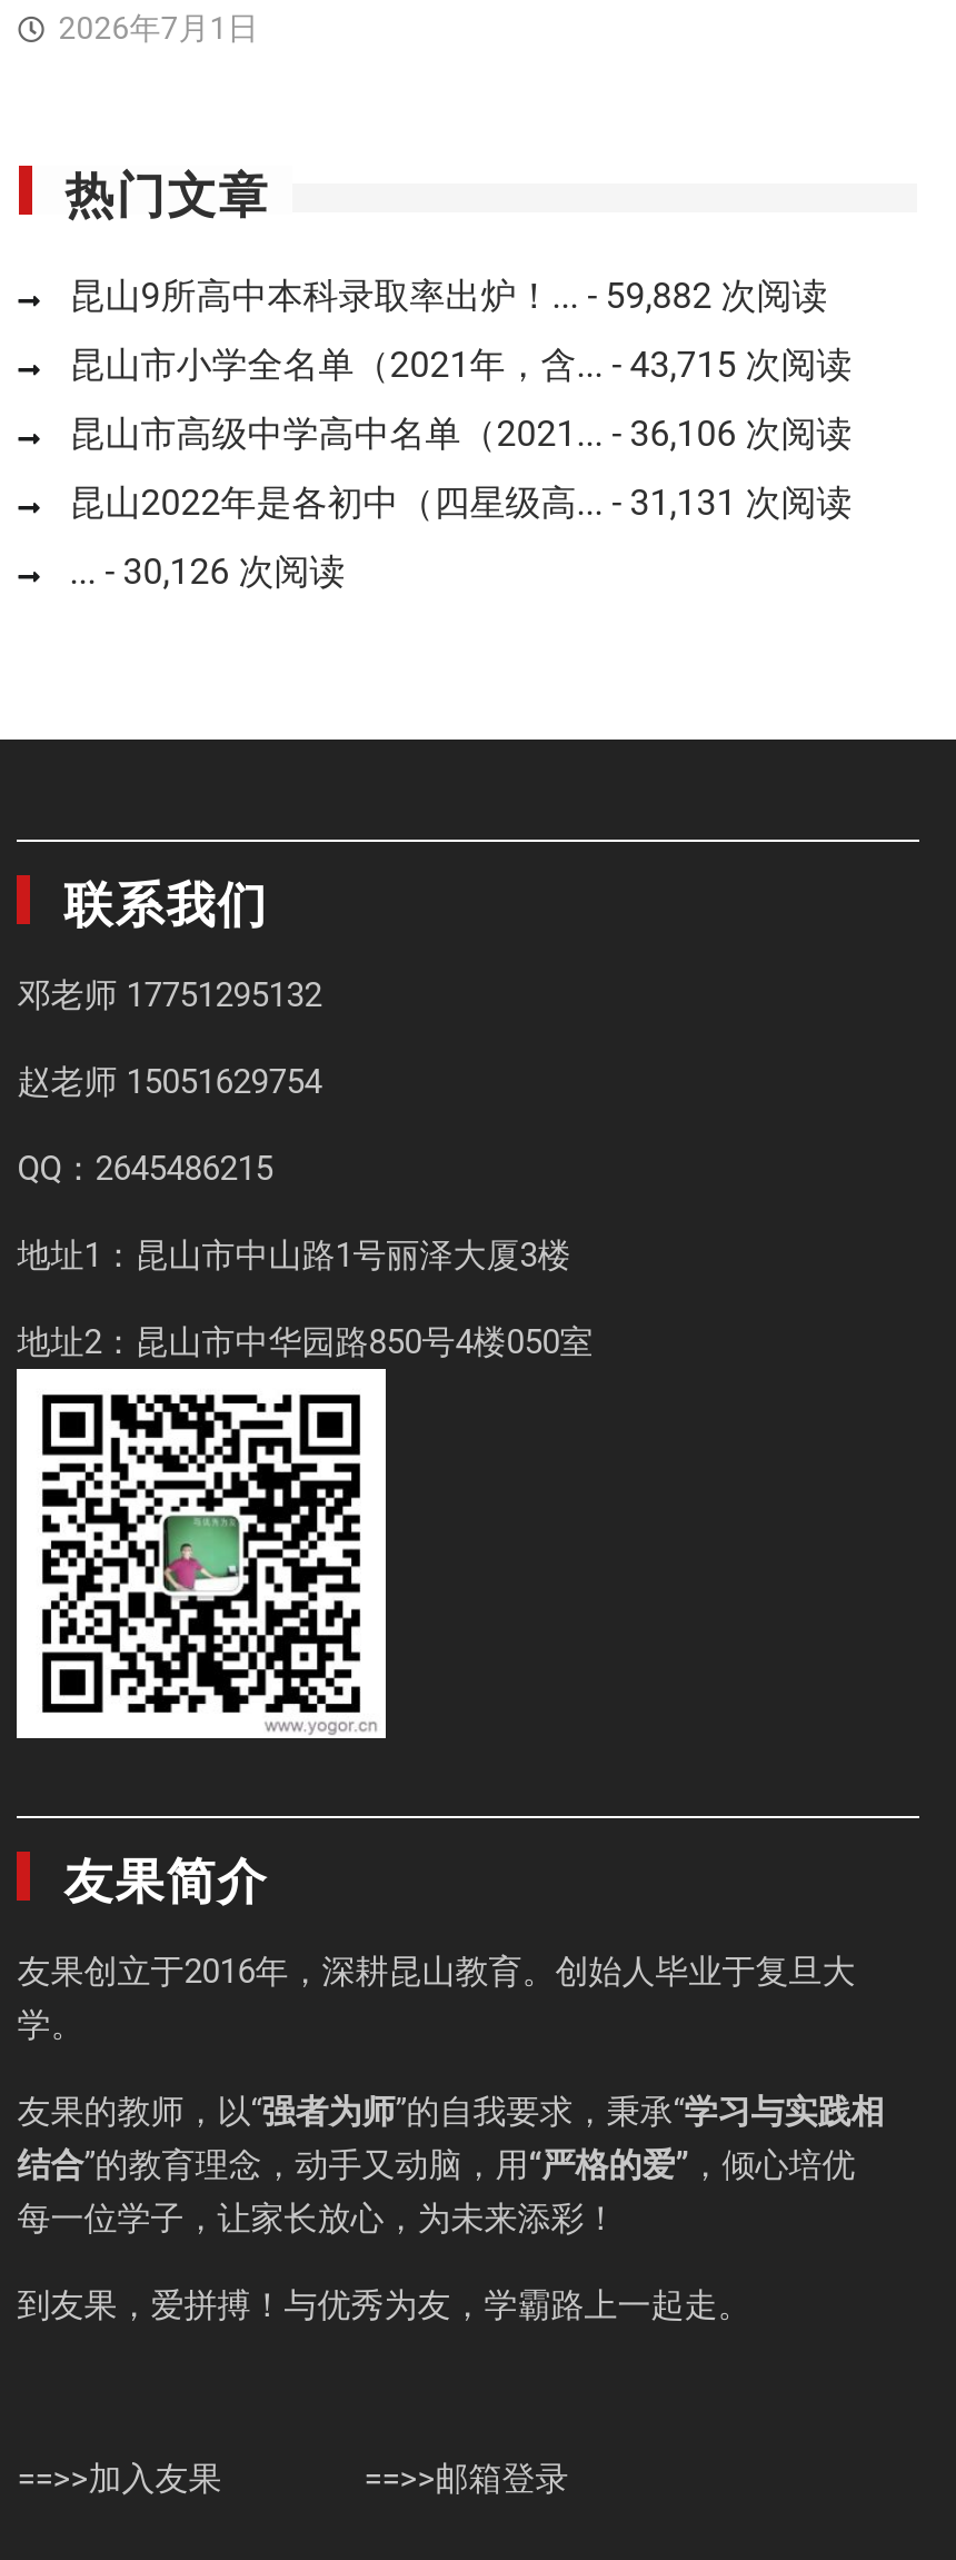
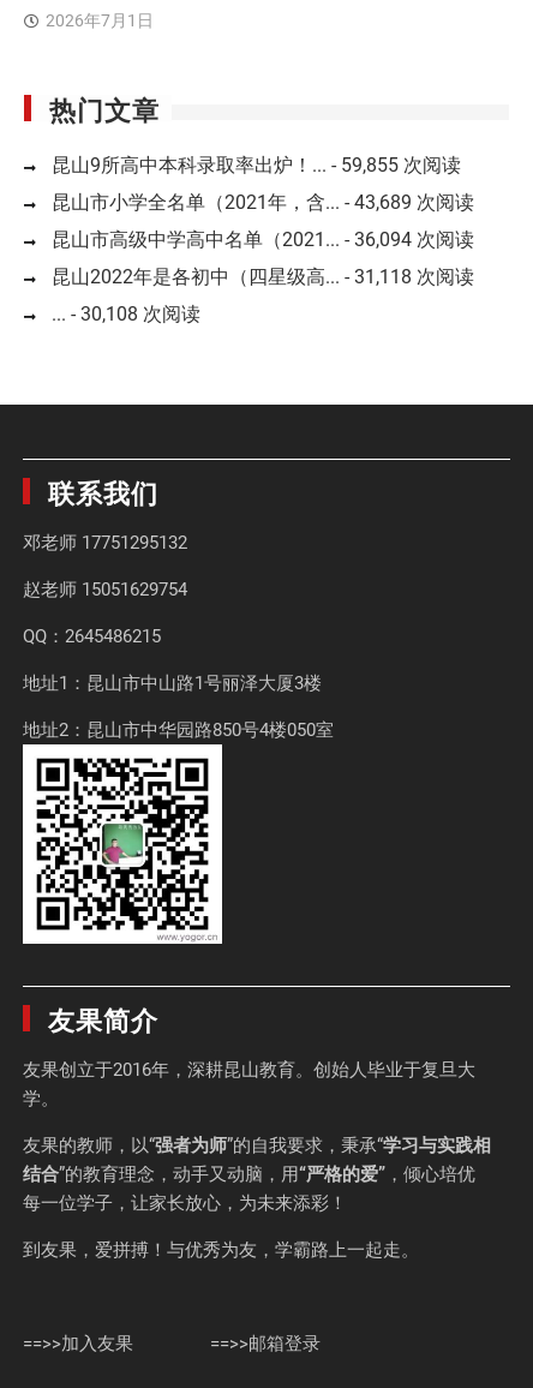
- 昆山9所高中本科录取率出炉！... - 59,882 次阅读
+ 昆山9所高中本科录取率出炉！... - 59,855 次阅读

- 昆山市小学全名单（2021年，含... - 43,715 次阅读
+ 昆山市小学全名单（2021年，含... - 43,689 次阅读

- 昆山市高级中学高中名单（2021... - 36,106 次阅读
+ 昆山市高级中学高中名单（2021... - 36,094 次阅读

- 昆山2022年是各初中（四星级高... - 31,131 次阅读
+ 昆山2022年是各初中（四星级高... - 31,118 次阅读

- ... - 30,126 次阅读
+ ... - 30,108 次阅读
